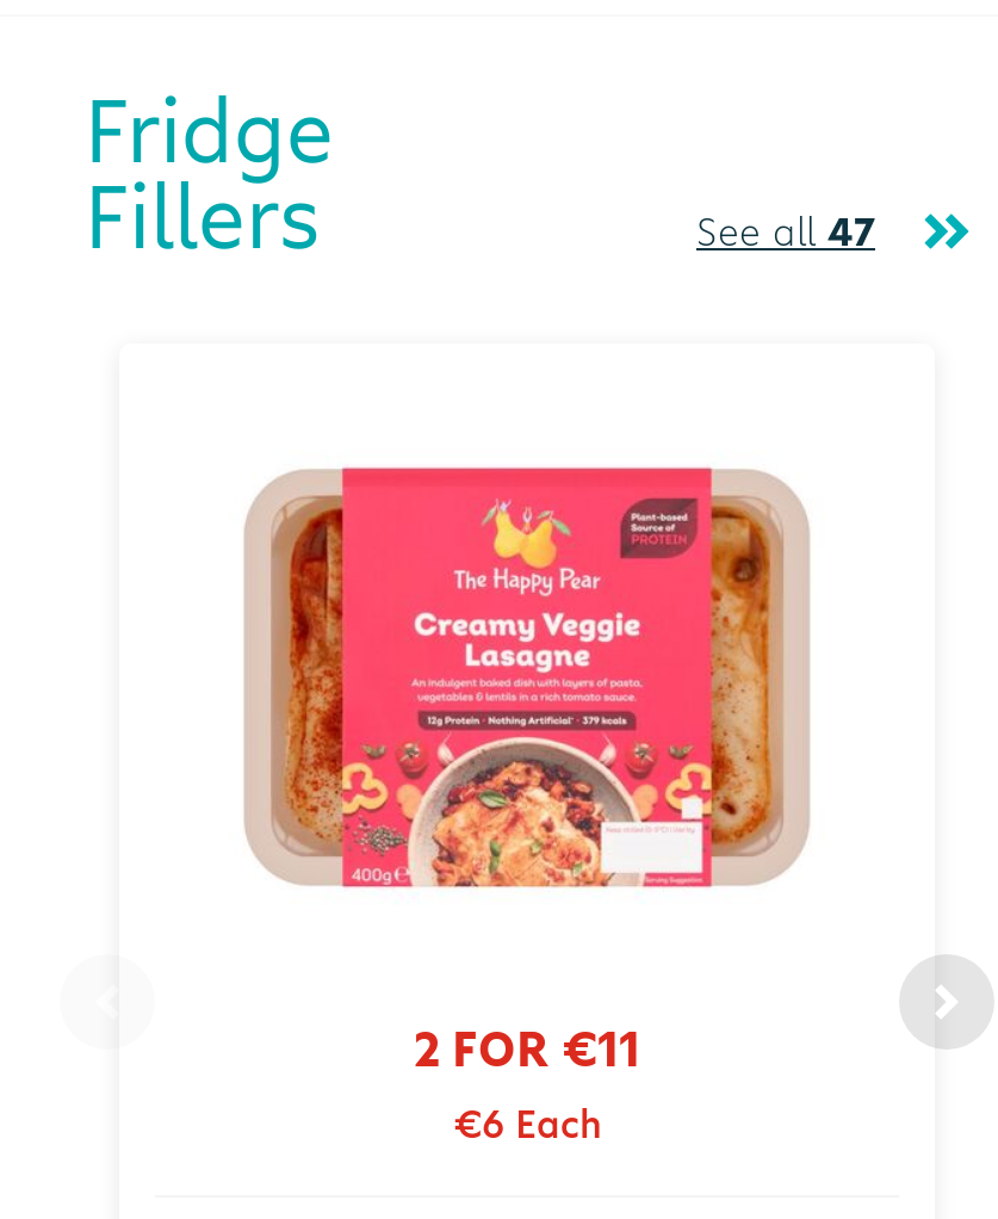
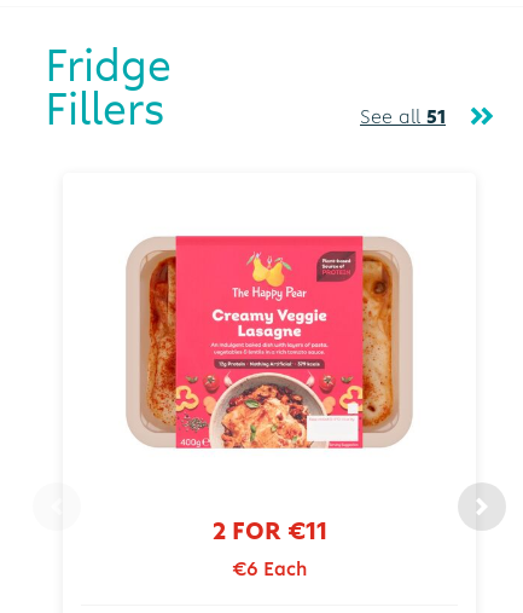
- See all 47
+ See all 51
